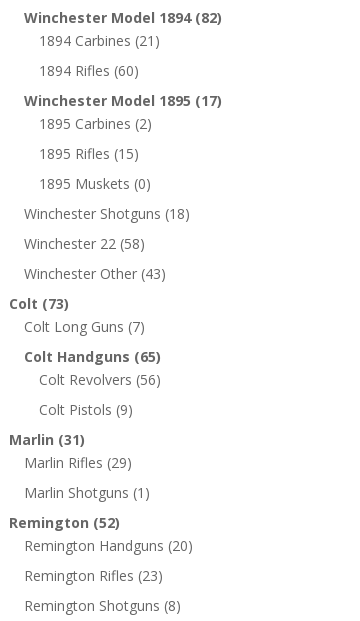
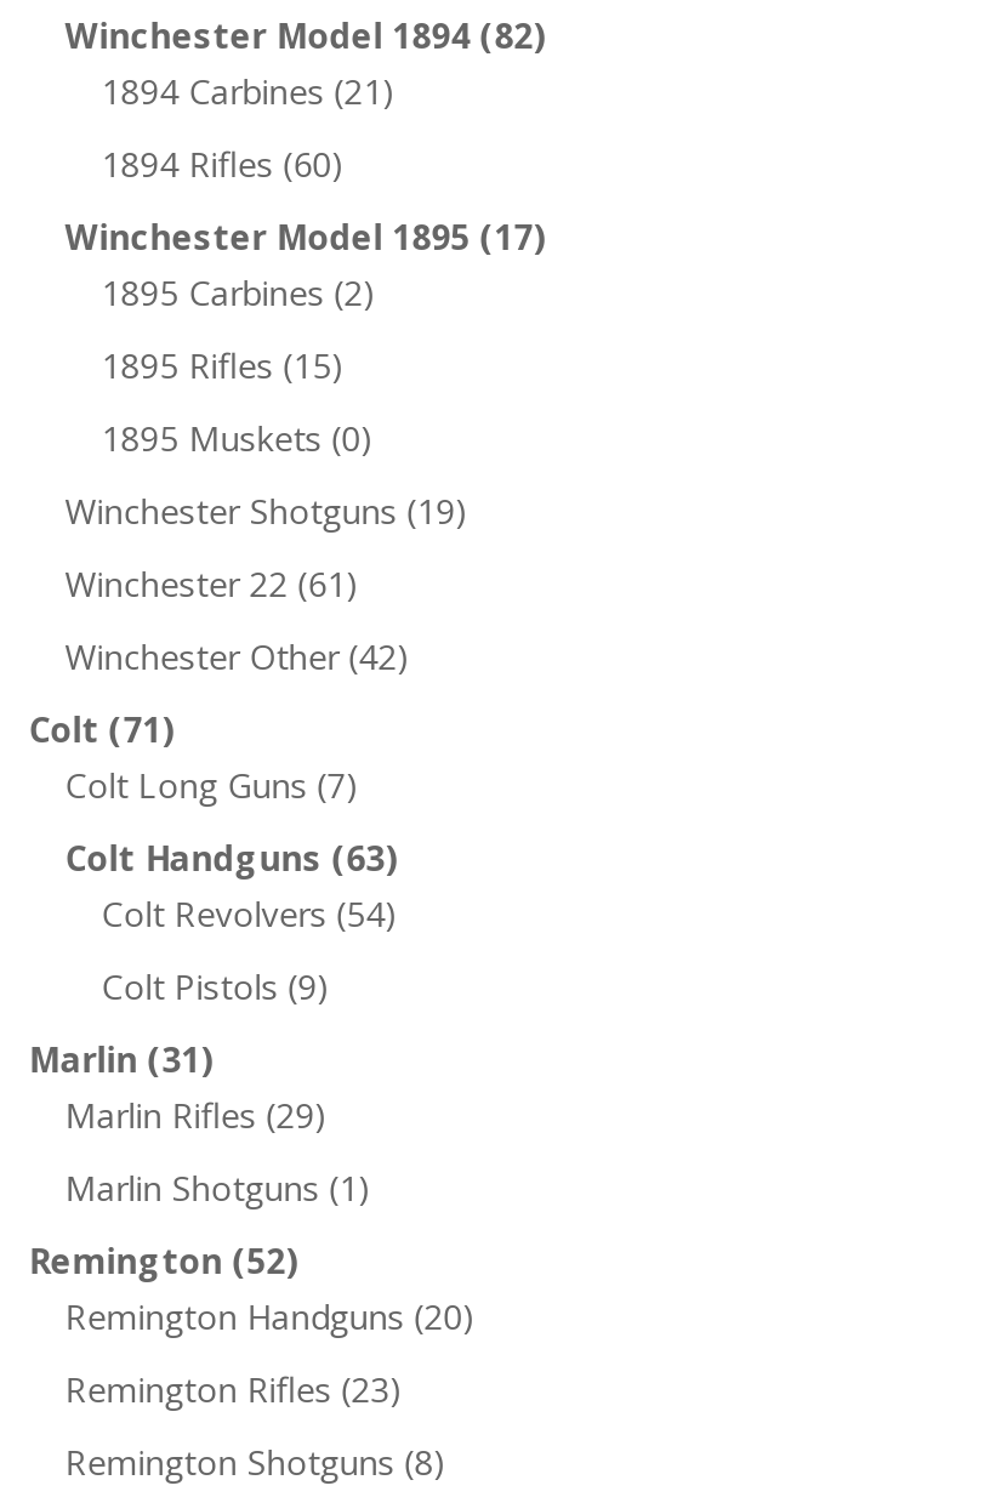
- Winchester Shotguns (18)
+ Winchester Shotguns (19)

- Winchester 22 (58)
+ Winchester 22 (61)

- Winchester Other (43)
+ Winchester Other (42)

- Colt (73)
+ Colt (71)

- Colt Handguns (65)
+ Colt Handguns (63)

- Colt Revolvers (56)
+ Colt Revolvers (54)
